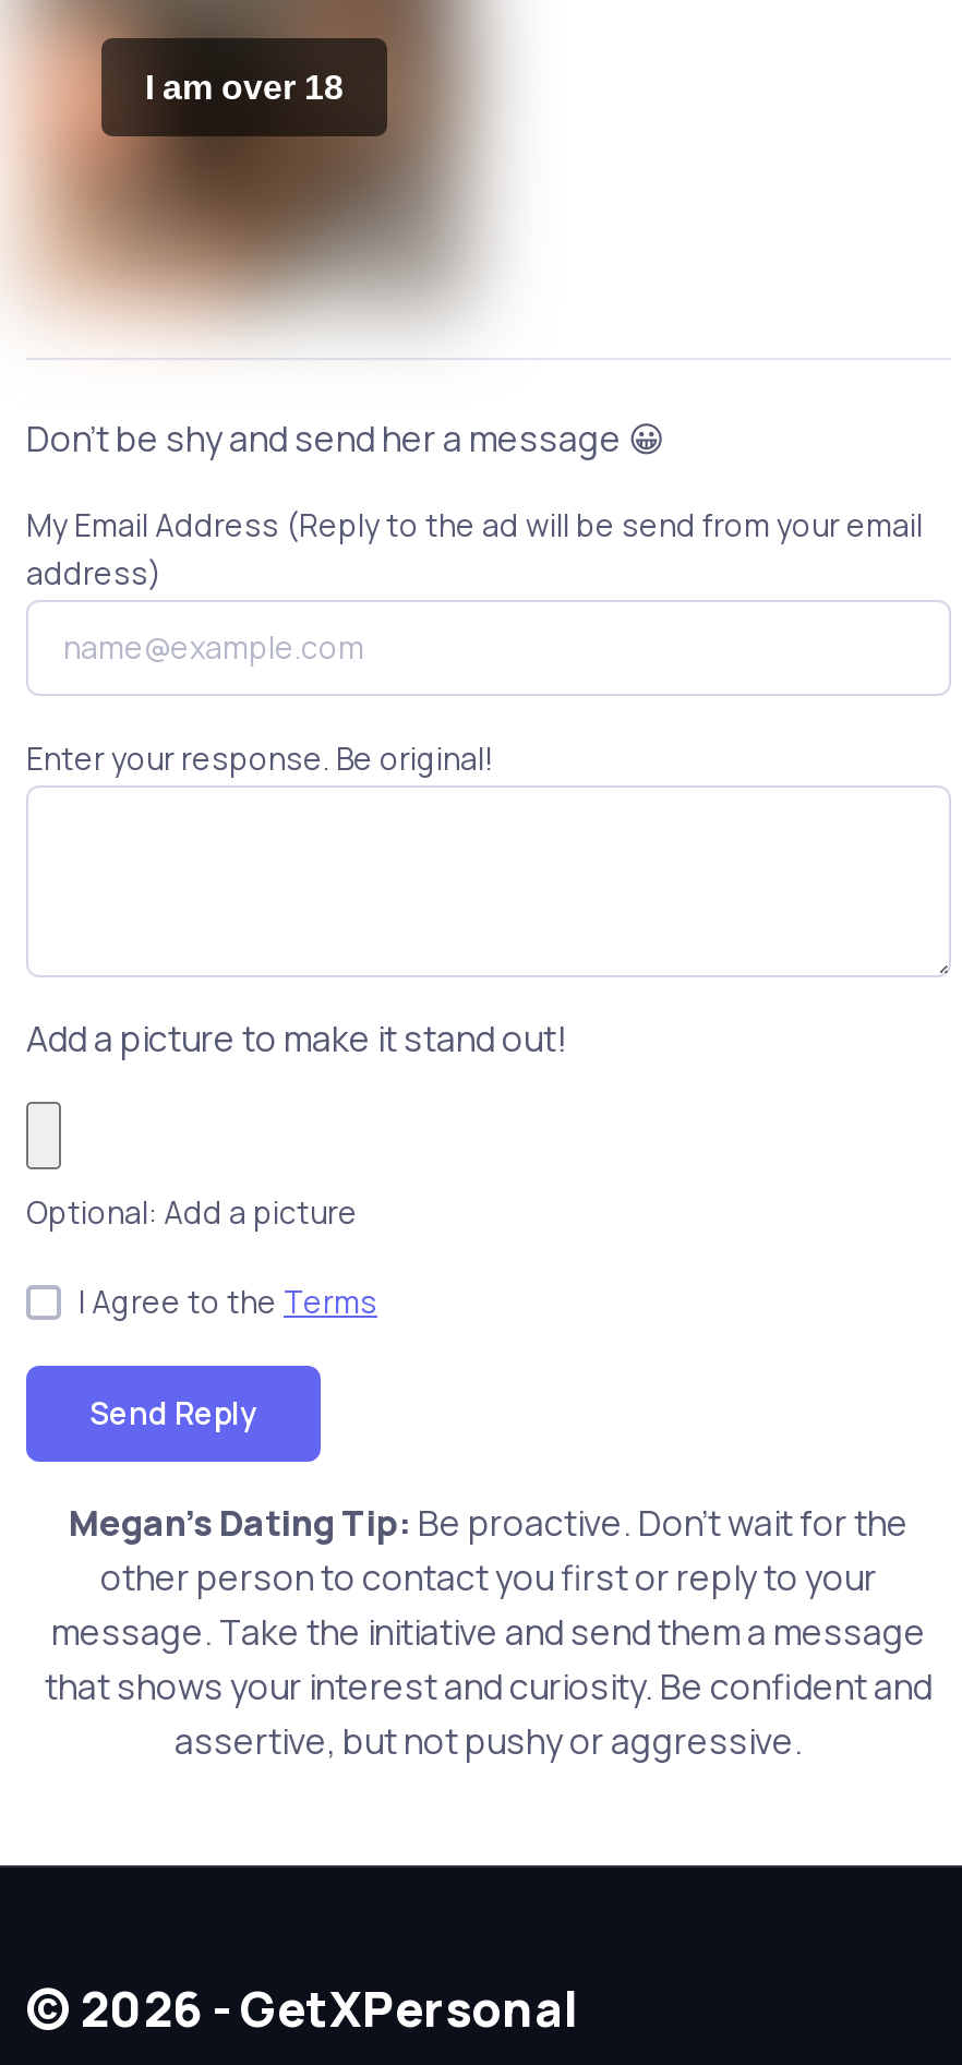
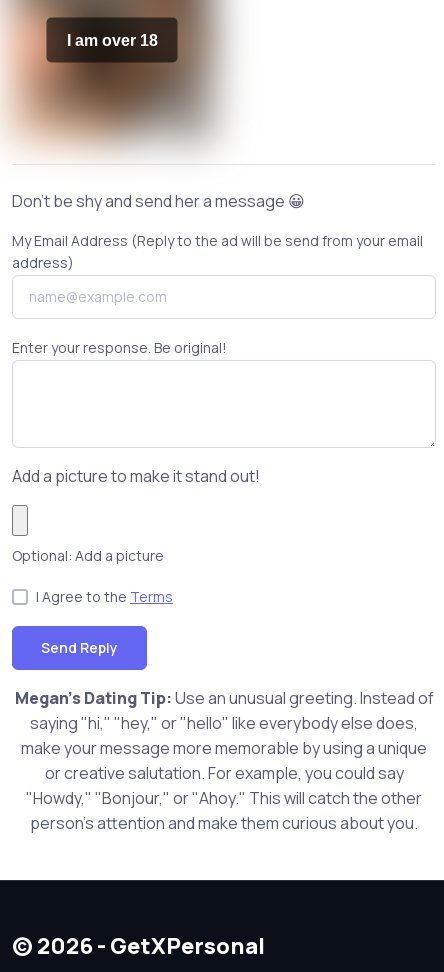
- Megan's Dating Tip: Be proactive. Don't wait for the
- other person to contact you first or reply to your
- message. Take the initiative and send them a message
- that shows your interest and curiosity. Be confident and
- assertive, but not pushy or aggressive.
+ Megan's Dating Tip: Use an unusual greeting. Instead of
+ saying "hi," "hey," or "hello" like everybody else does,
+ make your message more memorable by using a unique
+ or creative salutation. For example, you could say
+ "Howdy," "Bonjour," or "Ahoy." This will catch the other
+ person's attention and make them curious about you.
